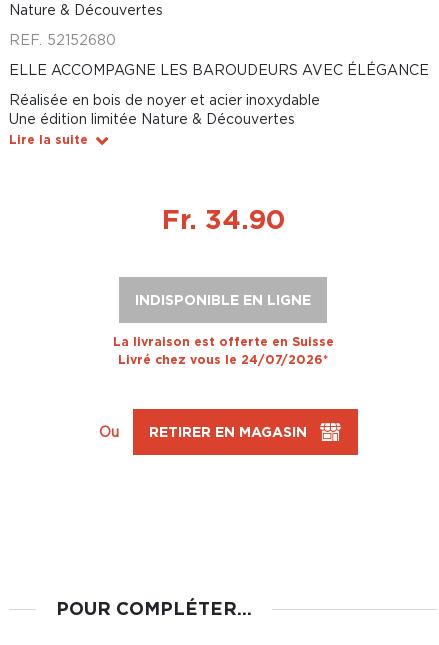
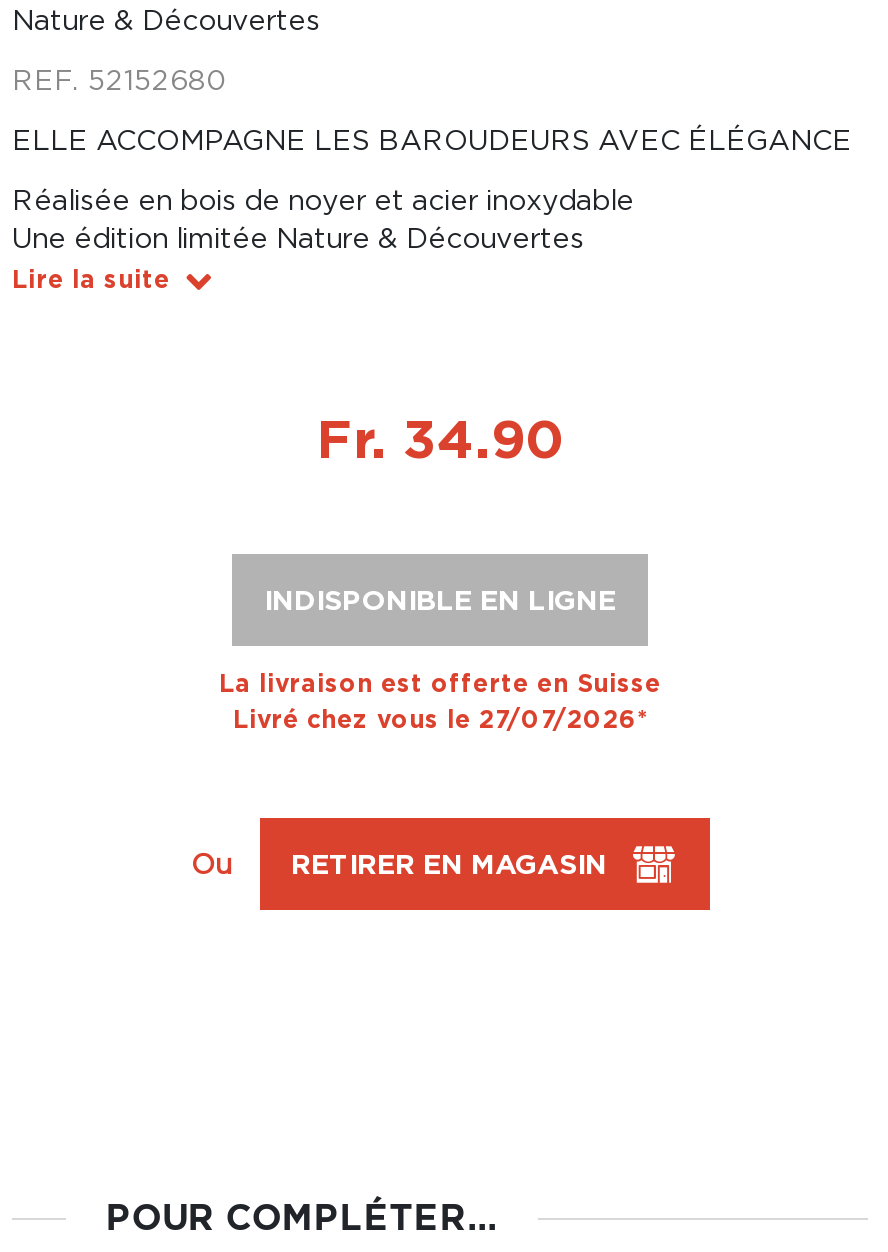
- Livré chez vous le 24/07/2026*
+ Livré chez vous le 27/07/2026*
